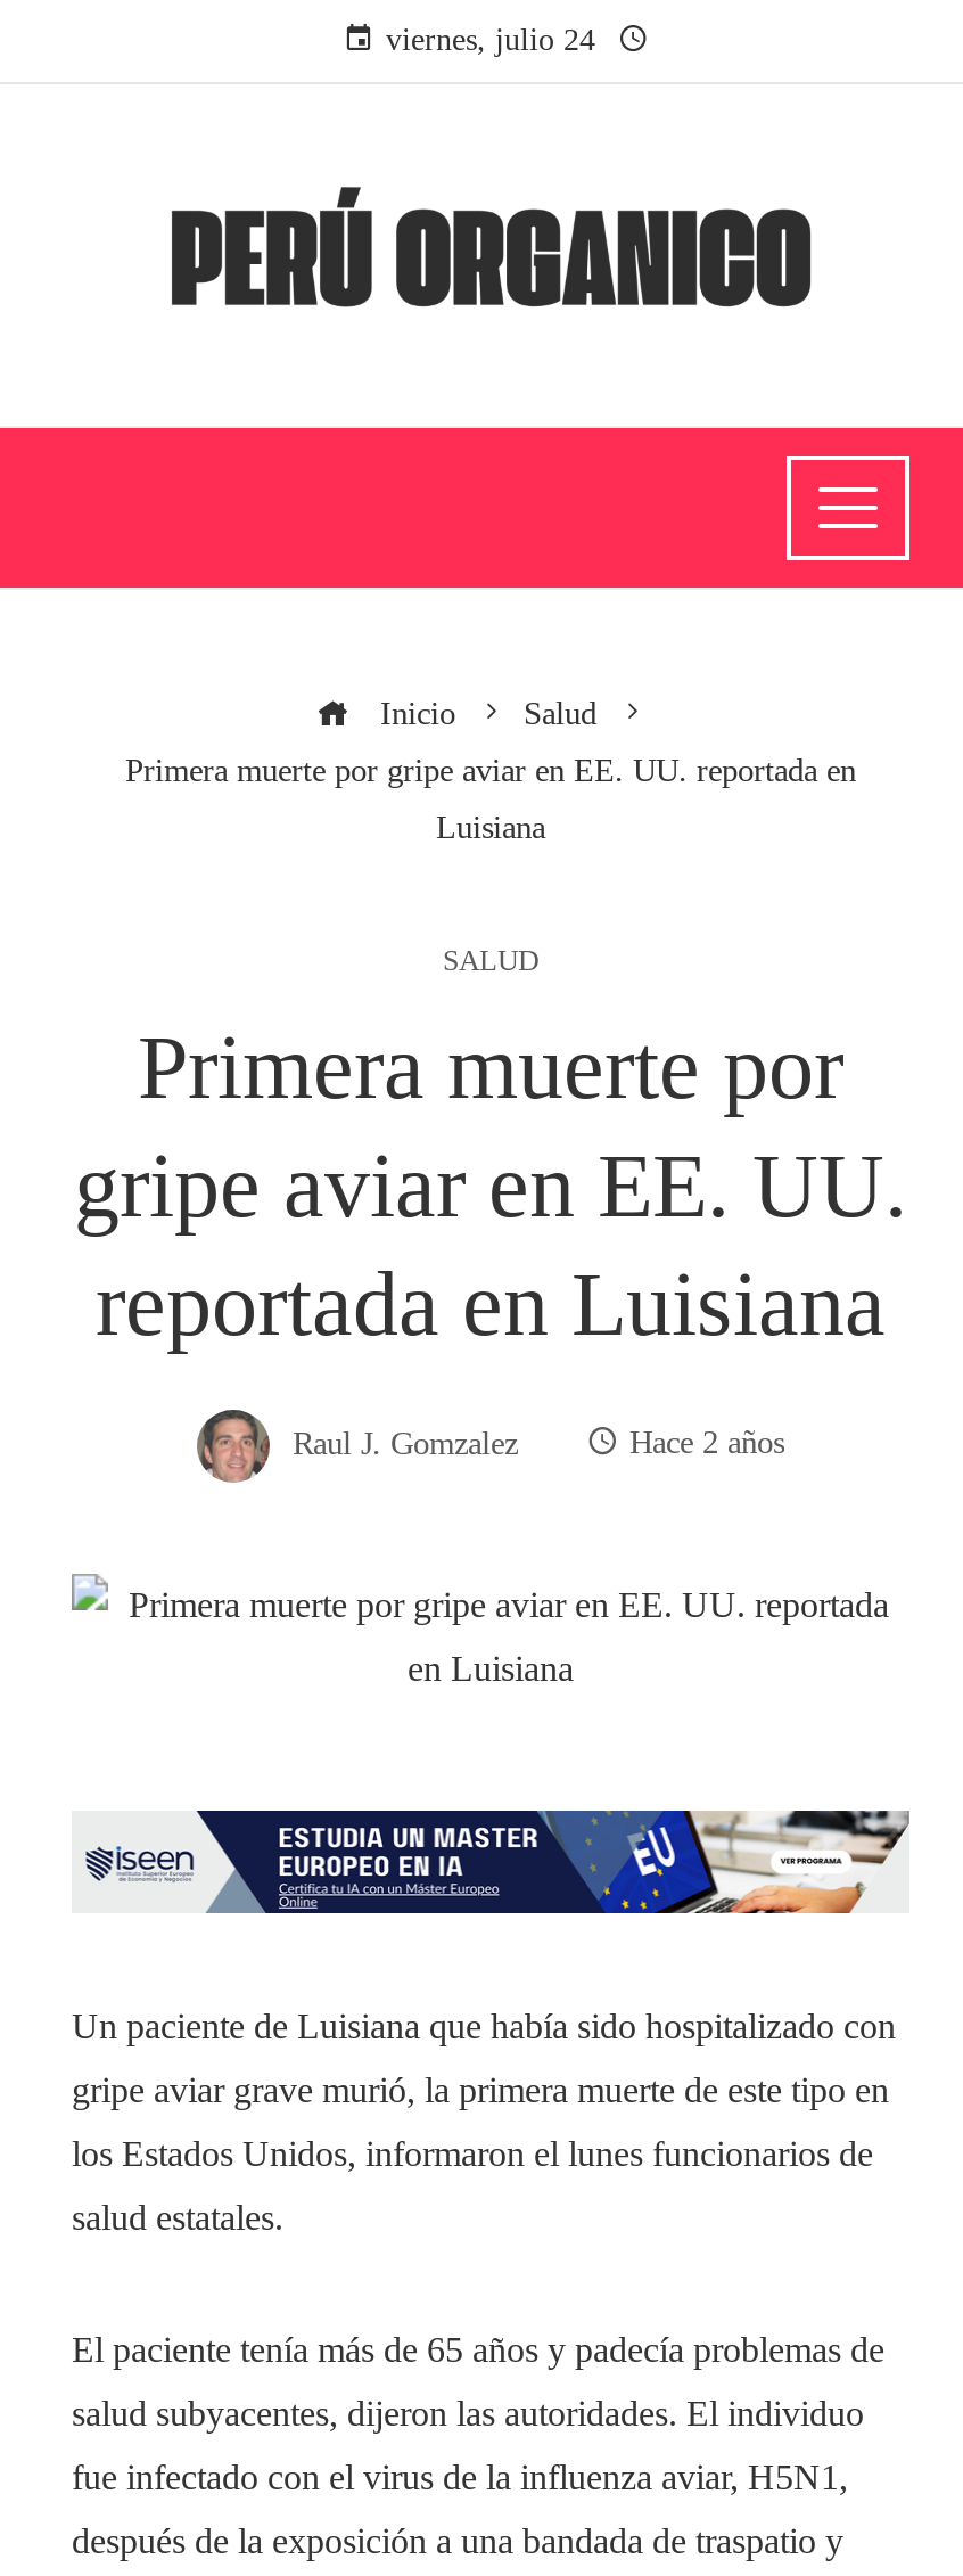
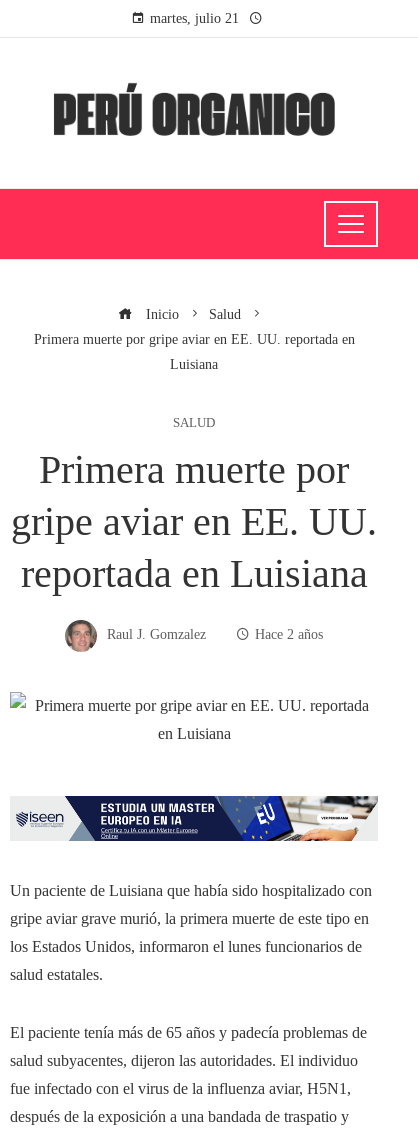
- viernes, julio 24
+ martes, julio 21
